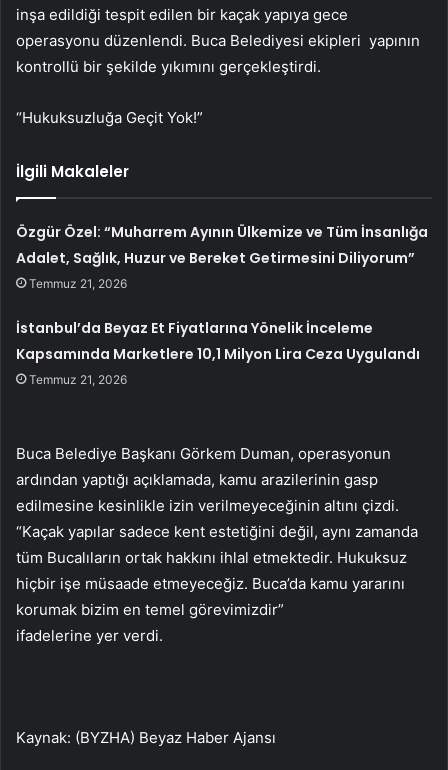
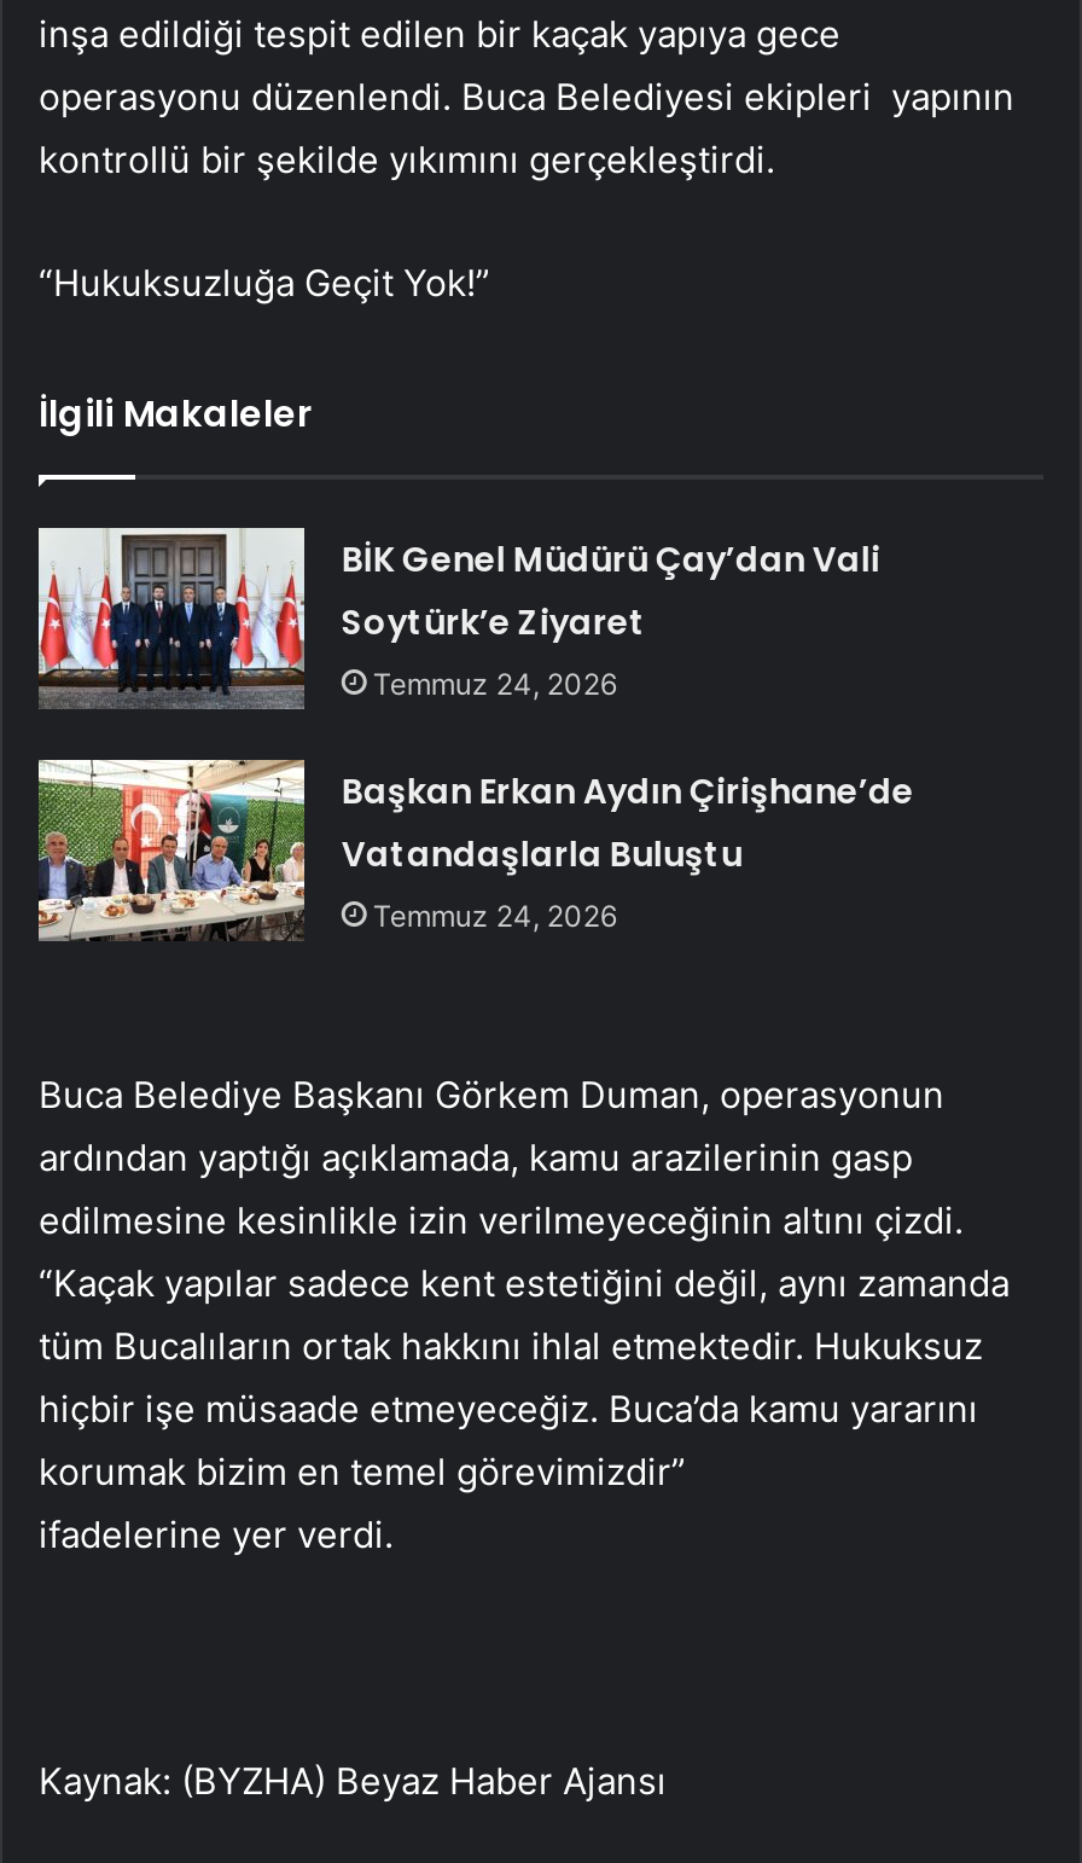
- Özgür Özel: “Muharrem Ayının Ülkemize ve Tüm İnsanlığa
- Adalet, Sağlık, Huzur ve Bereket Getirmesini Diliyorum”
- Temmuz 21, 2026
+ BİK Genel Müdürü Çay’dan Vali
+ Soytürk’e Ziyaret
+ Temmuz 24, 2026

- İstanbul’da Beyaz Et Fiyatlarına Yönelik İnceleme
- Kapsamında Marketlere 10,1 Milyon Lira Ceza Uygulandı
- Temmuz 21, 2026
+ Başkan Erkan Aydın Çirişhane’de
+ Vatandaşlarla Buluştu
+ Temmuz 24, 2026
